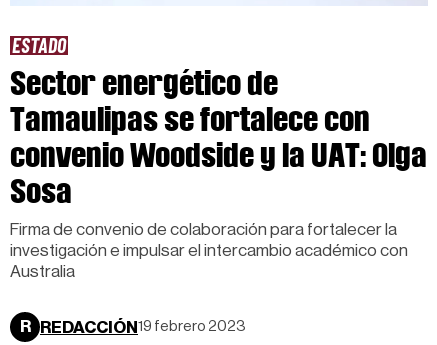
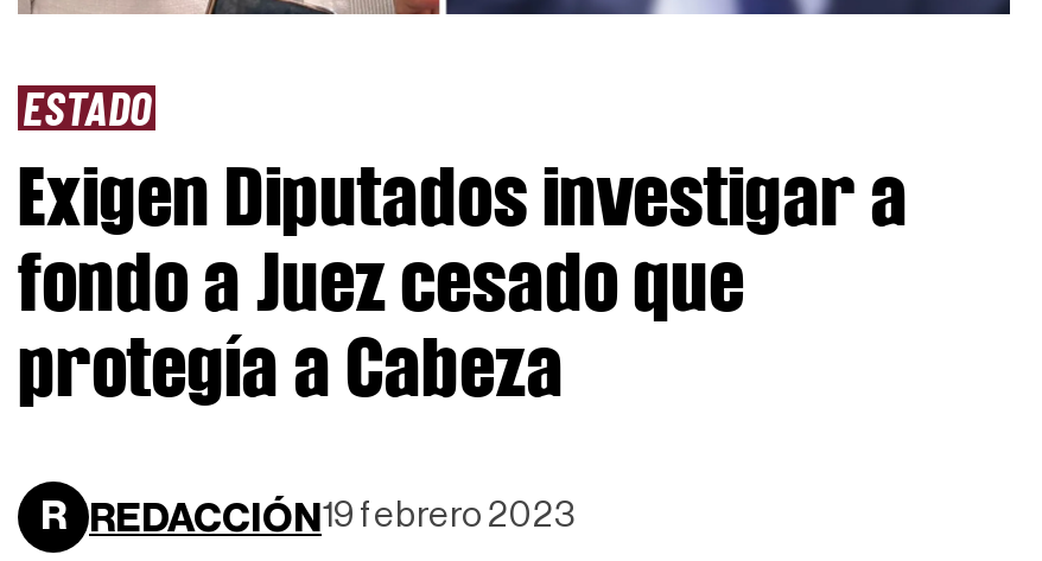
- Sector energético de
- Tamaulipas se fortalece con
- convenio Woodside y la UAT: Olga
- Sosa
- Firma de convenio de colaboración para fortalecer la
- investigación e impulsar el intercambio académico con
- Australia
+ Exigen Diputados investigar a
+ fondo a Juez cesado que
+ protegía a Cabeza
